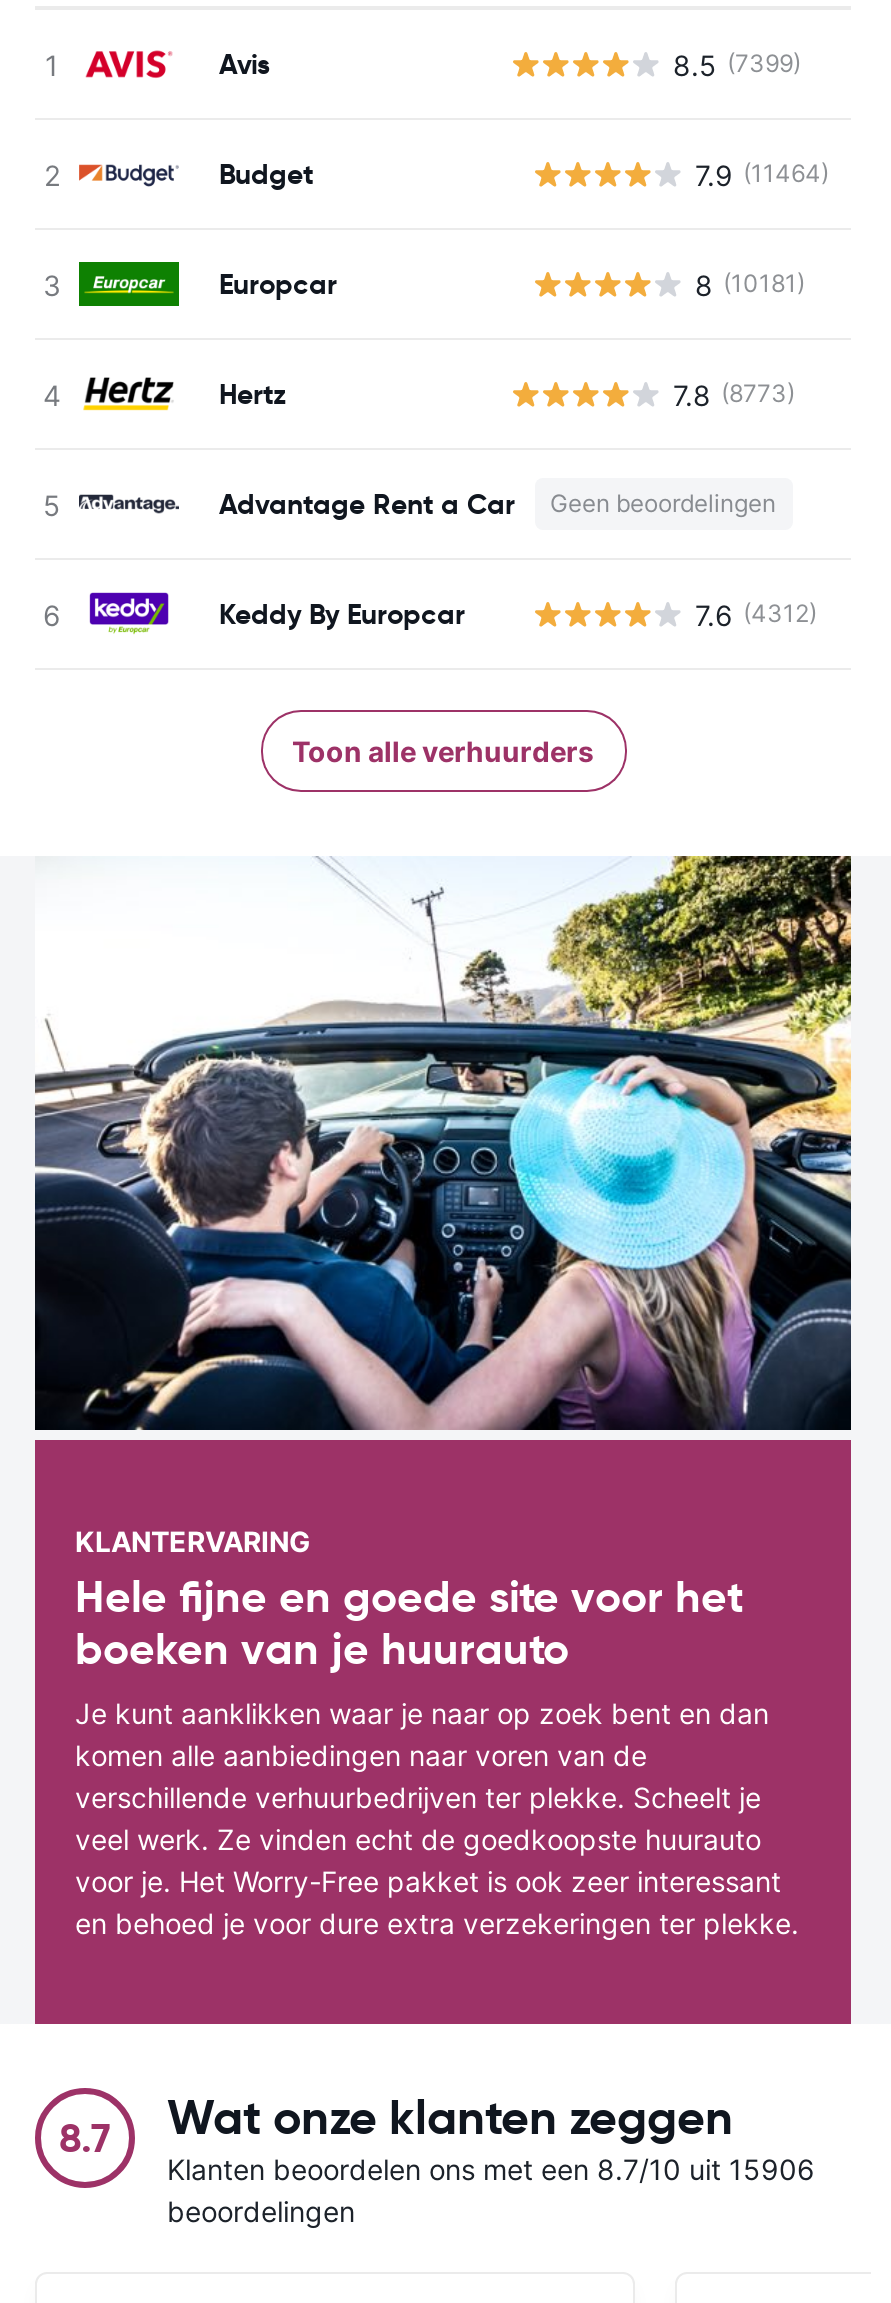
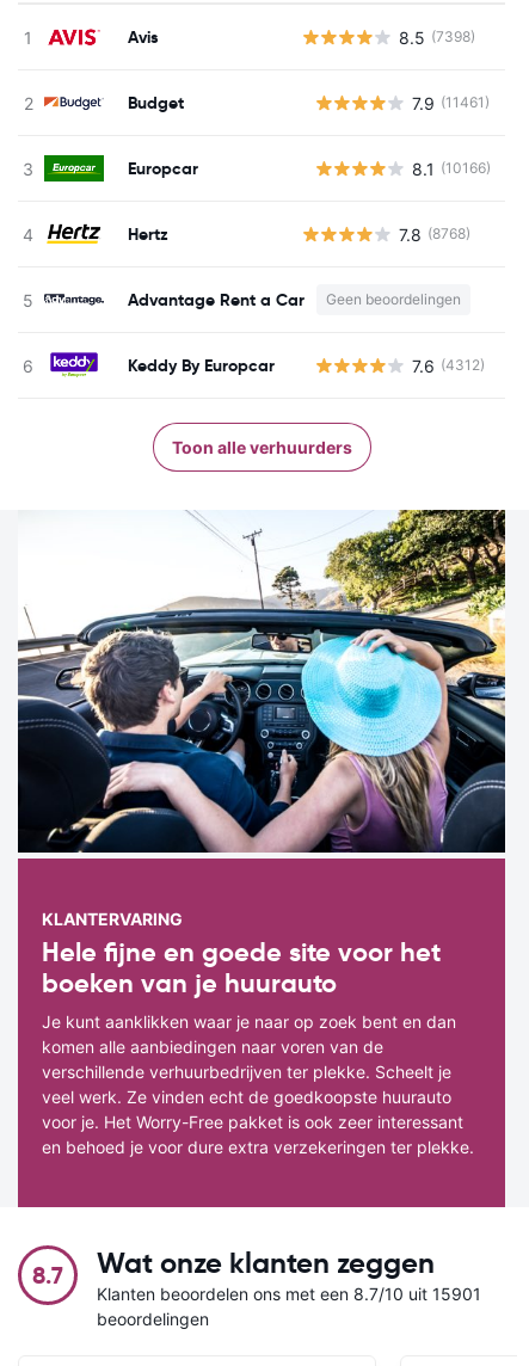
- 8.5 (7399)
+ 8.5 (7398)

- 7.9 (11464)
+ 7.9 (11461)

- 8 (10181)
+ 8.1 (10166)

- 7.8 (8773)
+ 7.8 (8768)

- Klanten beoordelen ons met een 8.7/10 uit 15906
+ Klanten beoordelen ons met een 8.7/10 uit 15901
